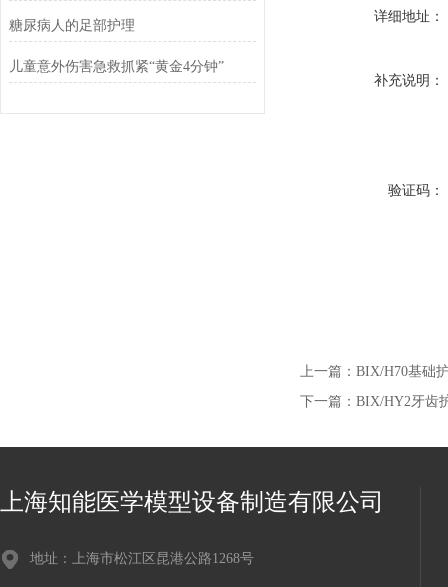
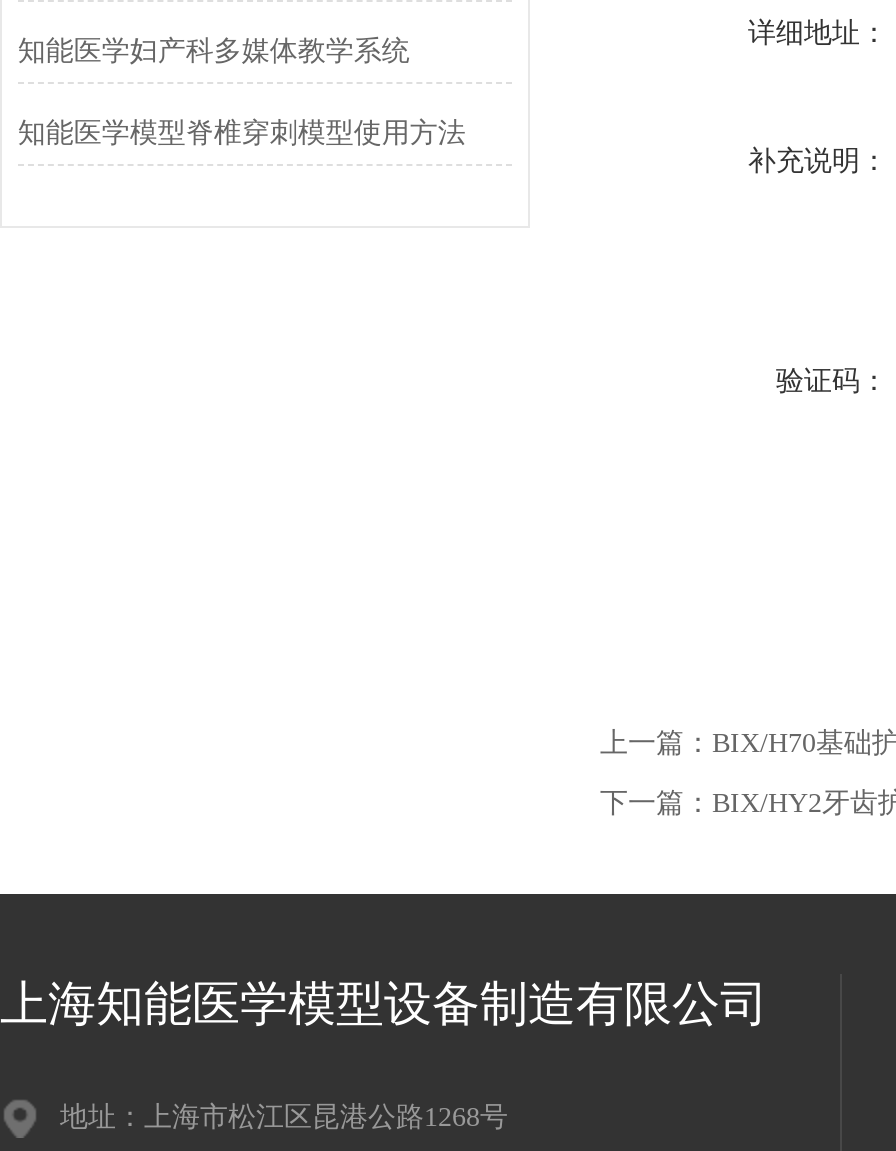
- 糖尿病人的足部护理
+ 知能医学妇产科多媒体教学系统

- 儿童意外伤害急救抓紧“黄金4分钟”
+ 知能医学模型脊椎穿刺模型使用方法
